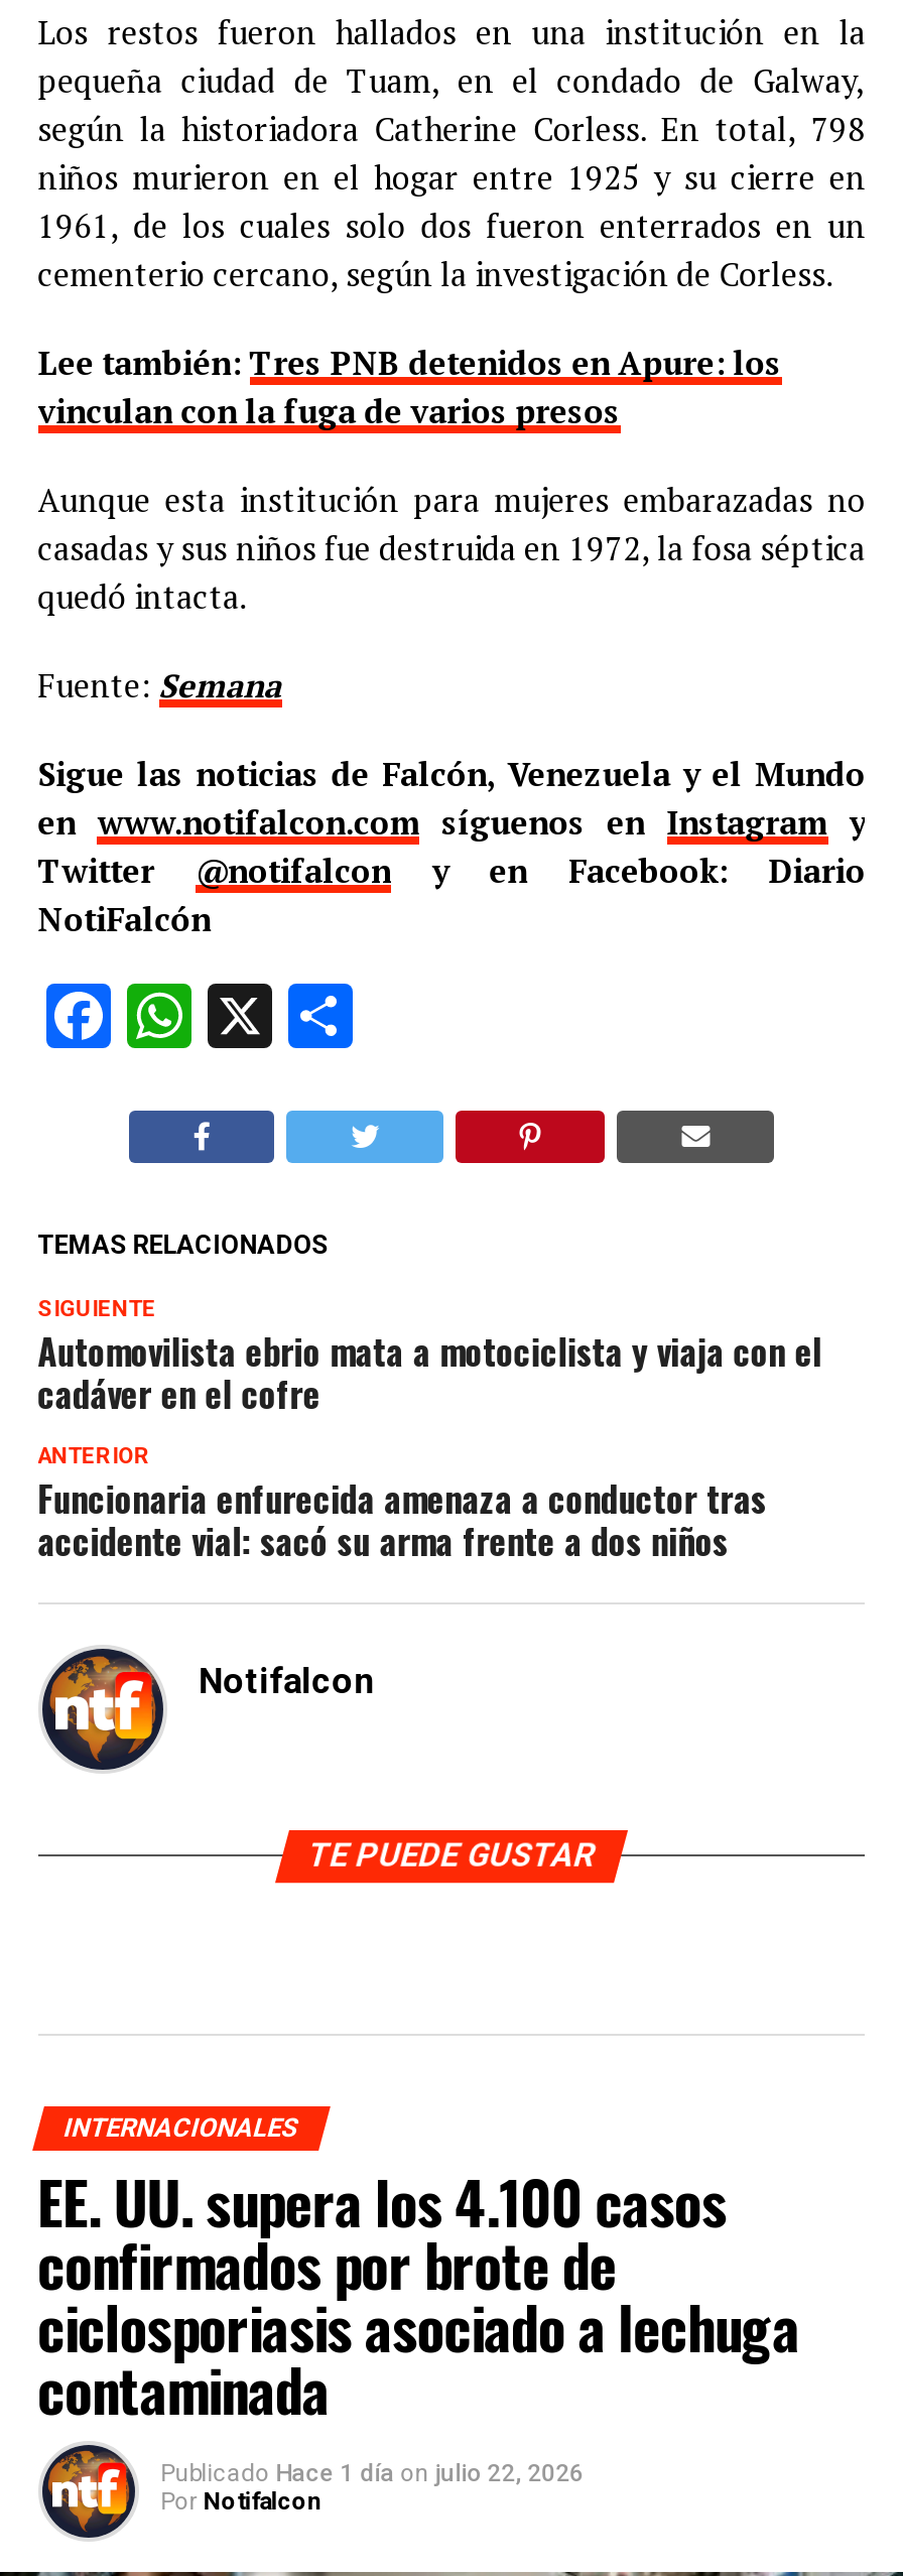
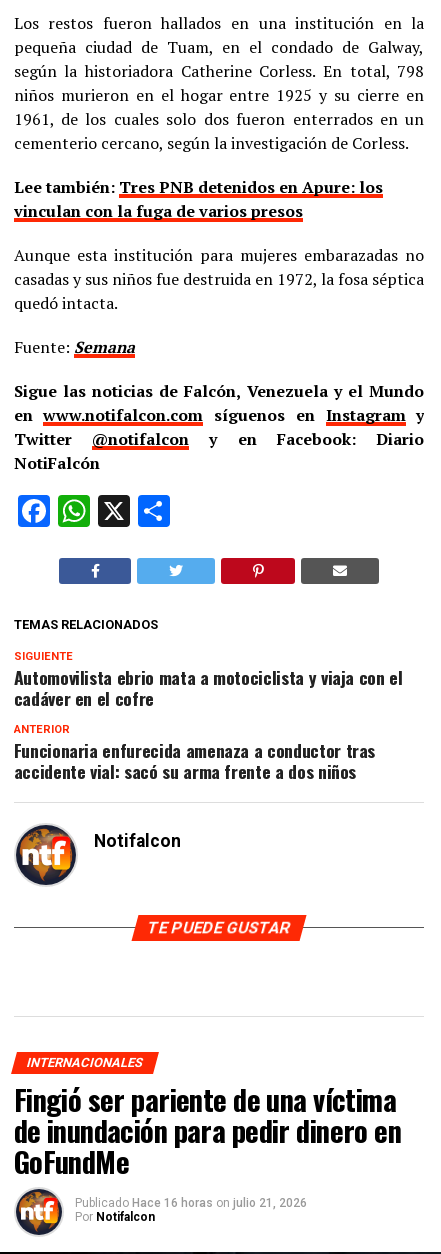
- EE. UU. supera los 4.100 casos
- confirmados por brote de
- ciclosporiasis asociado a lechuga
- contaminada
- Publicado Hace 1 día on julio 22, 2026
+ Fingió ser pariente de una víctima
+ de inundación para pedir dinero en
+ GoFundMe
+ Publicado Hace 16 horas on julio 21, 2026
